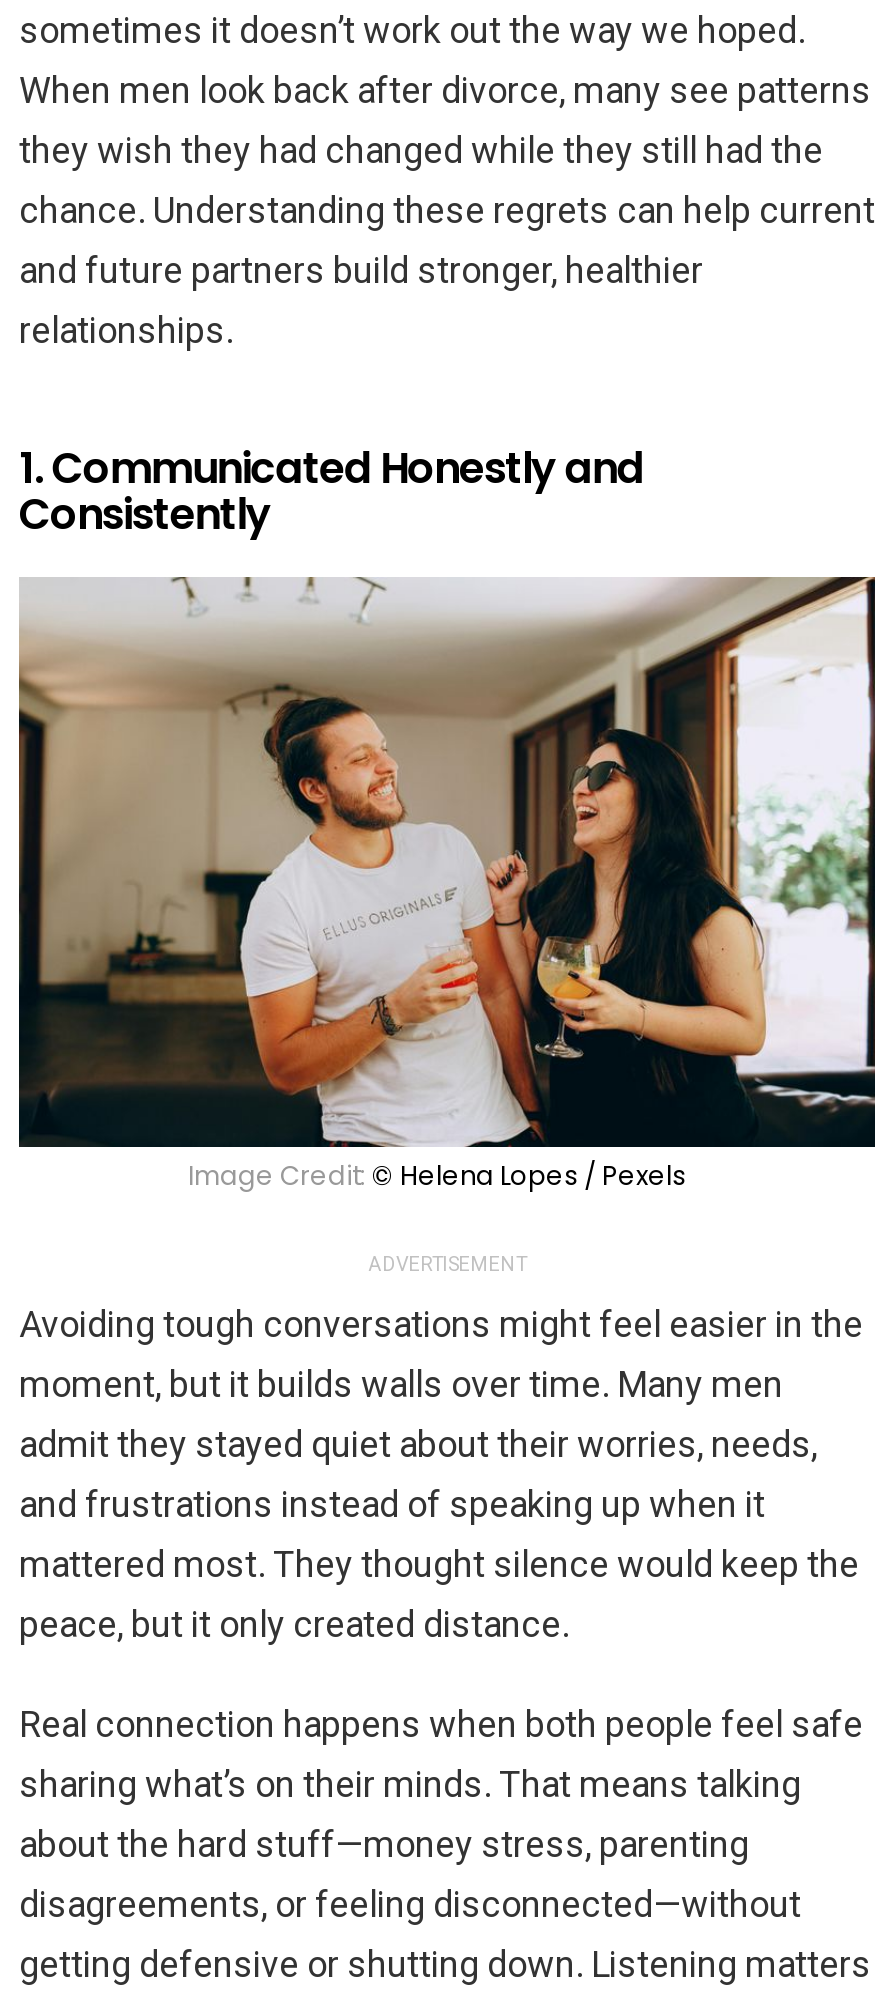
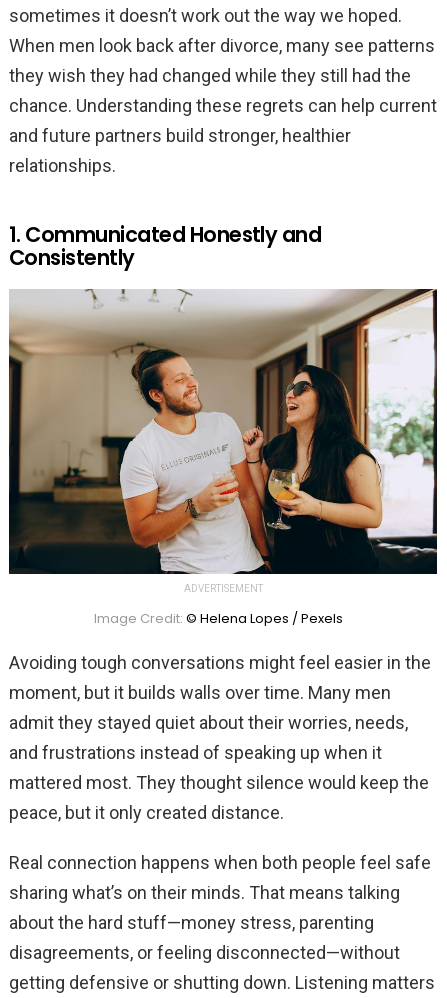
moved down: Image Credit: © Helena Lopes / Pexels

moved up: ADVERTISEMENT
